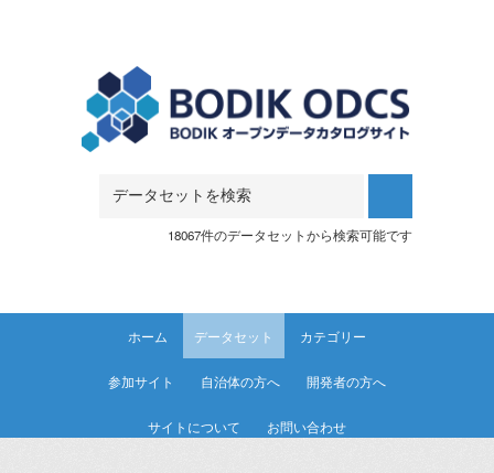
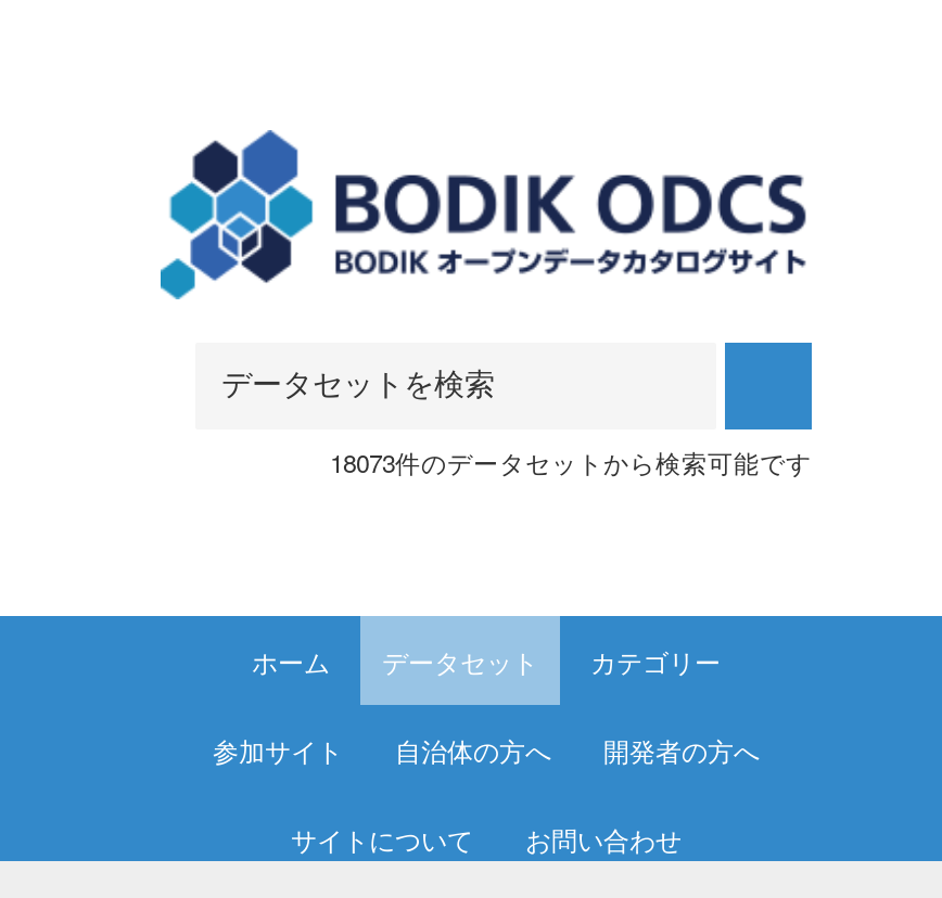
- 18067件のデータセットから検索可能です
+ 18073件のデータセットから検索可能です
